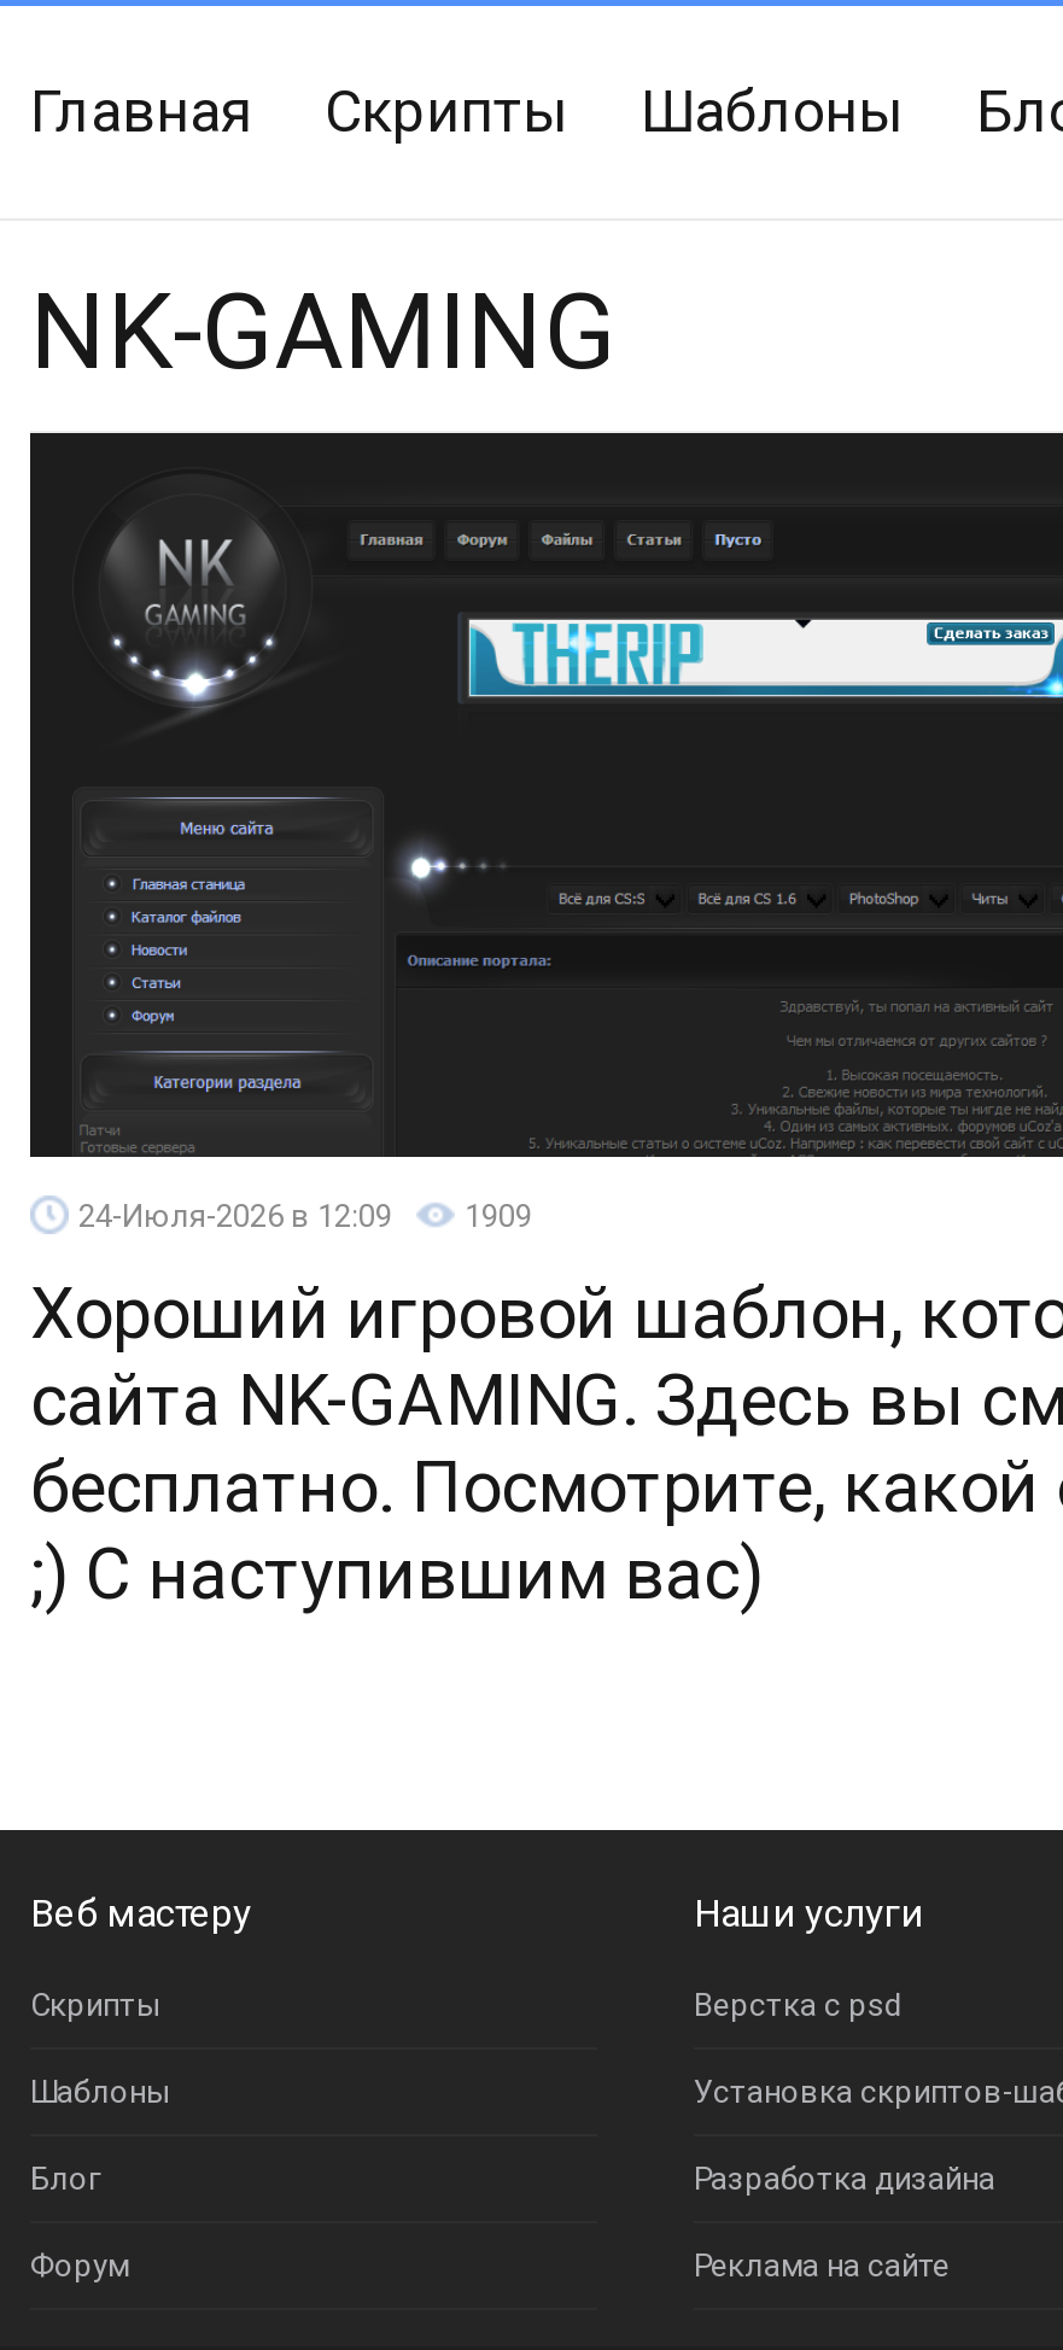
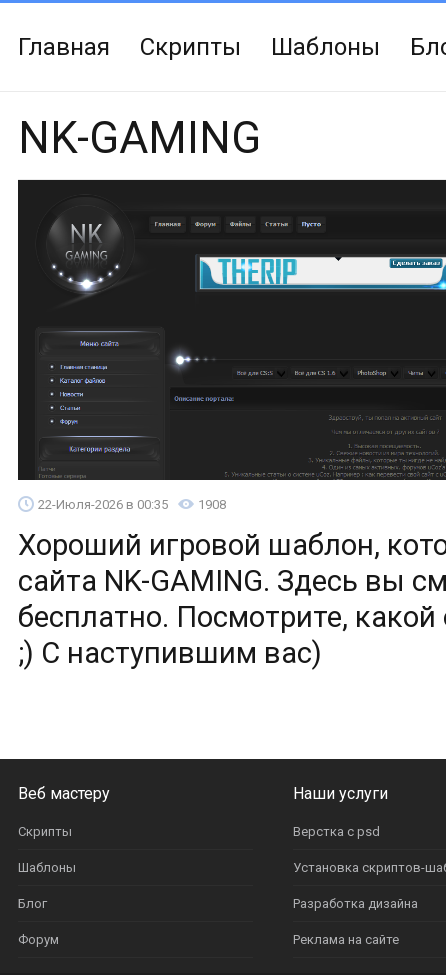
- 24-Июля-2026 в 12:09
+ 22-Июля-2026 в 00:35

- 1909
+ 1908
